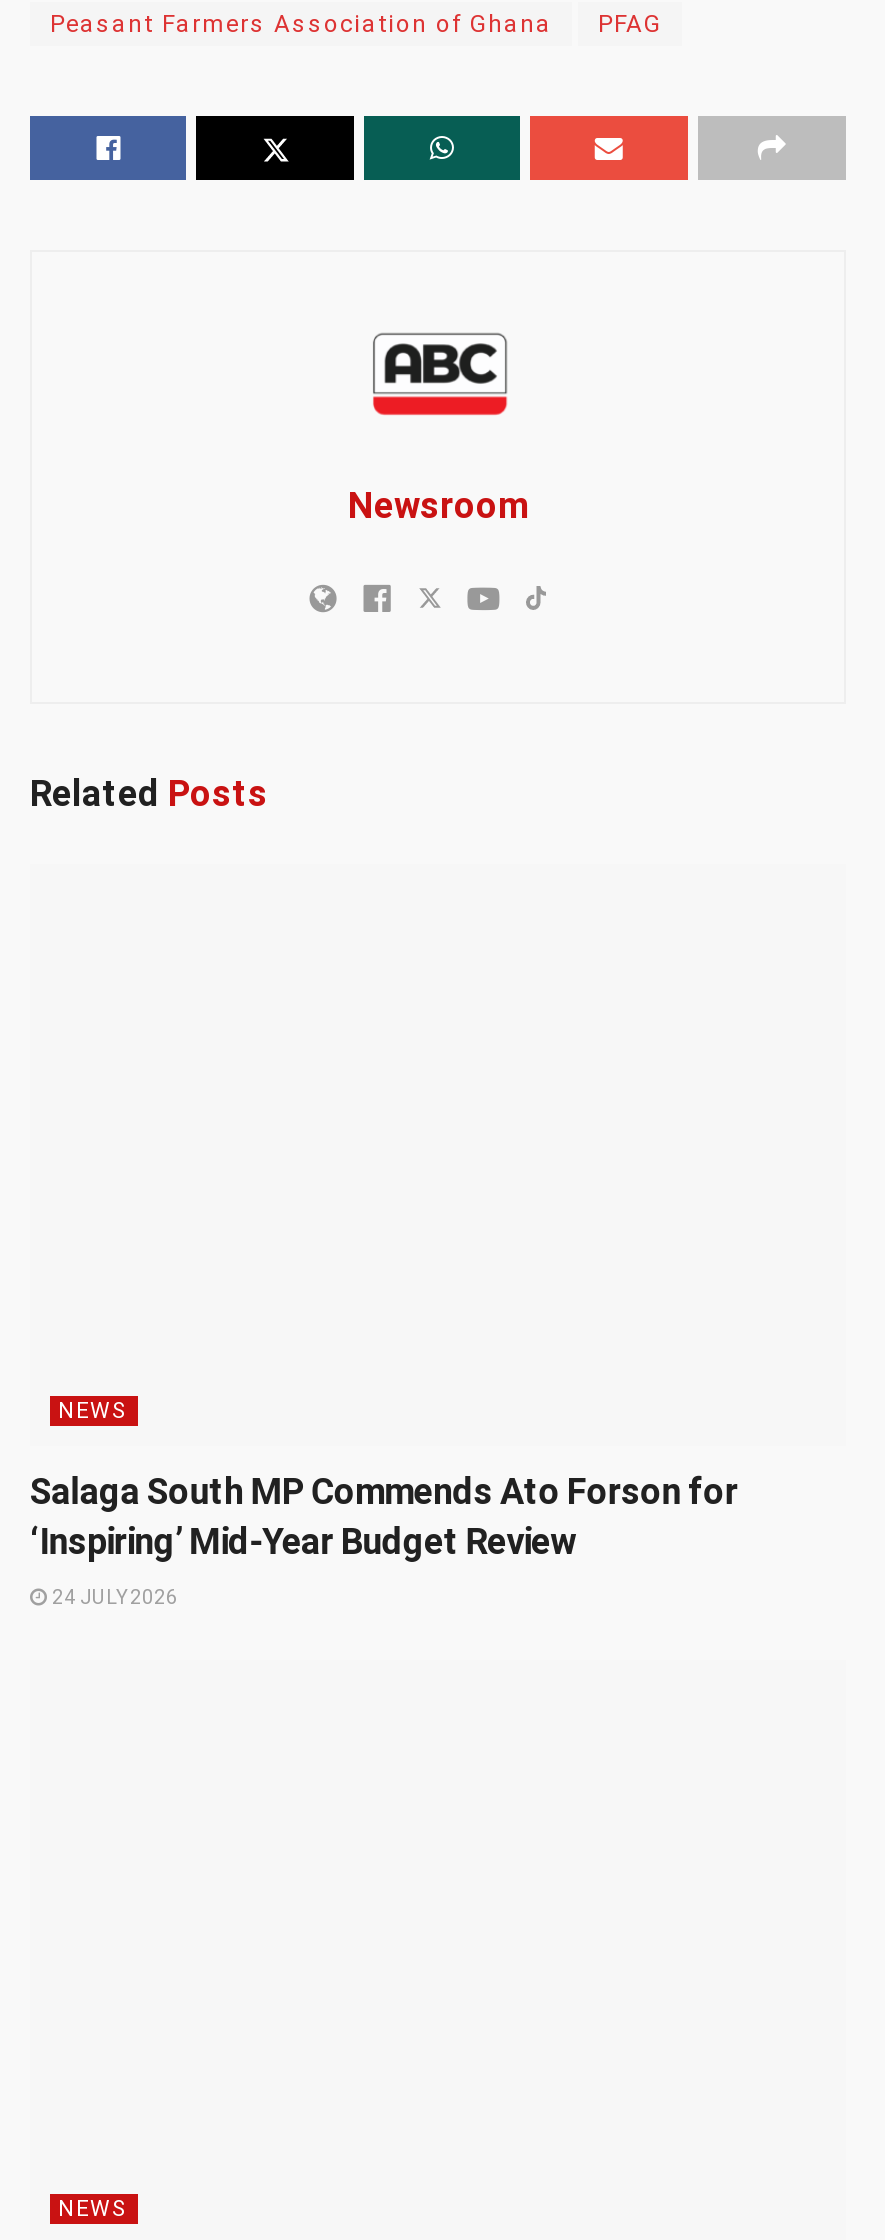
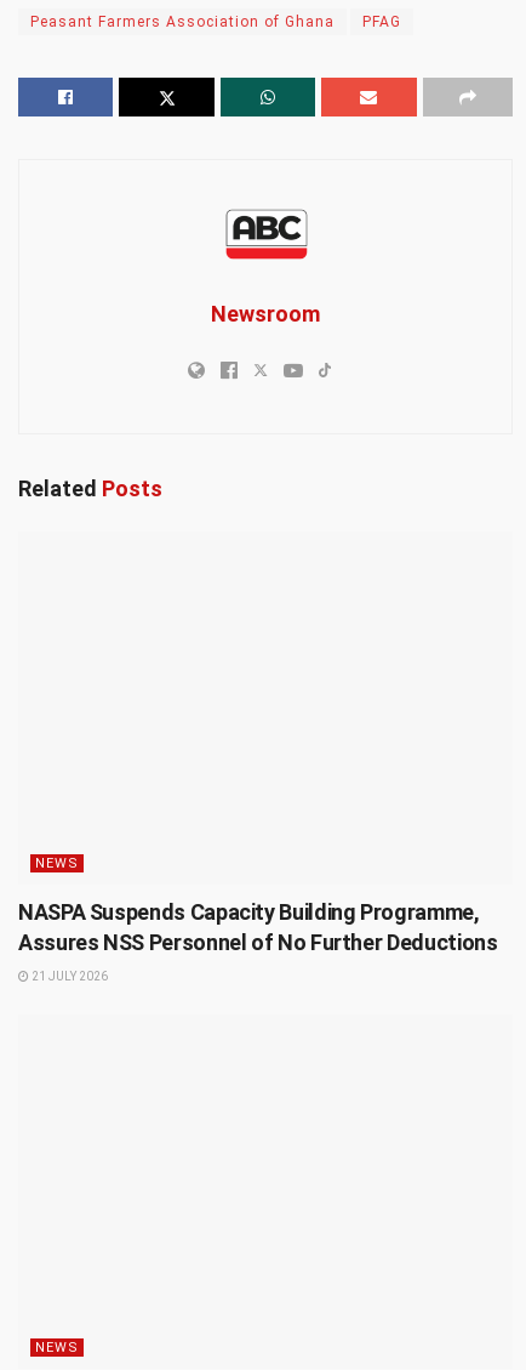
- Salaga South MP Commends Ato Forson for
- ‘Inspiring’ Mid-Year Budget Review
+ NASPA Suspends Capacity Building Programme,
+ Assures NSS Personnel of No Further Deductions

- 24 JULY 2026
+ 21 JULY 2026
